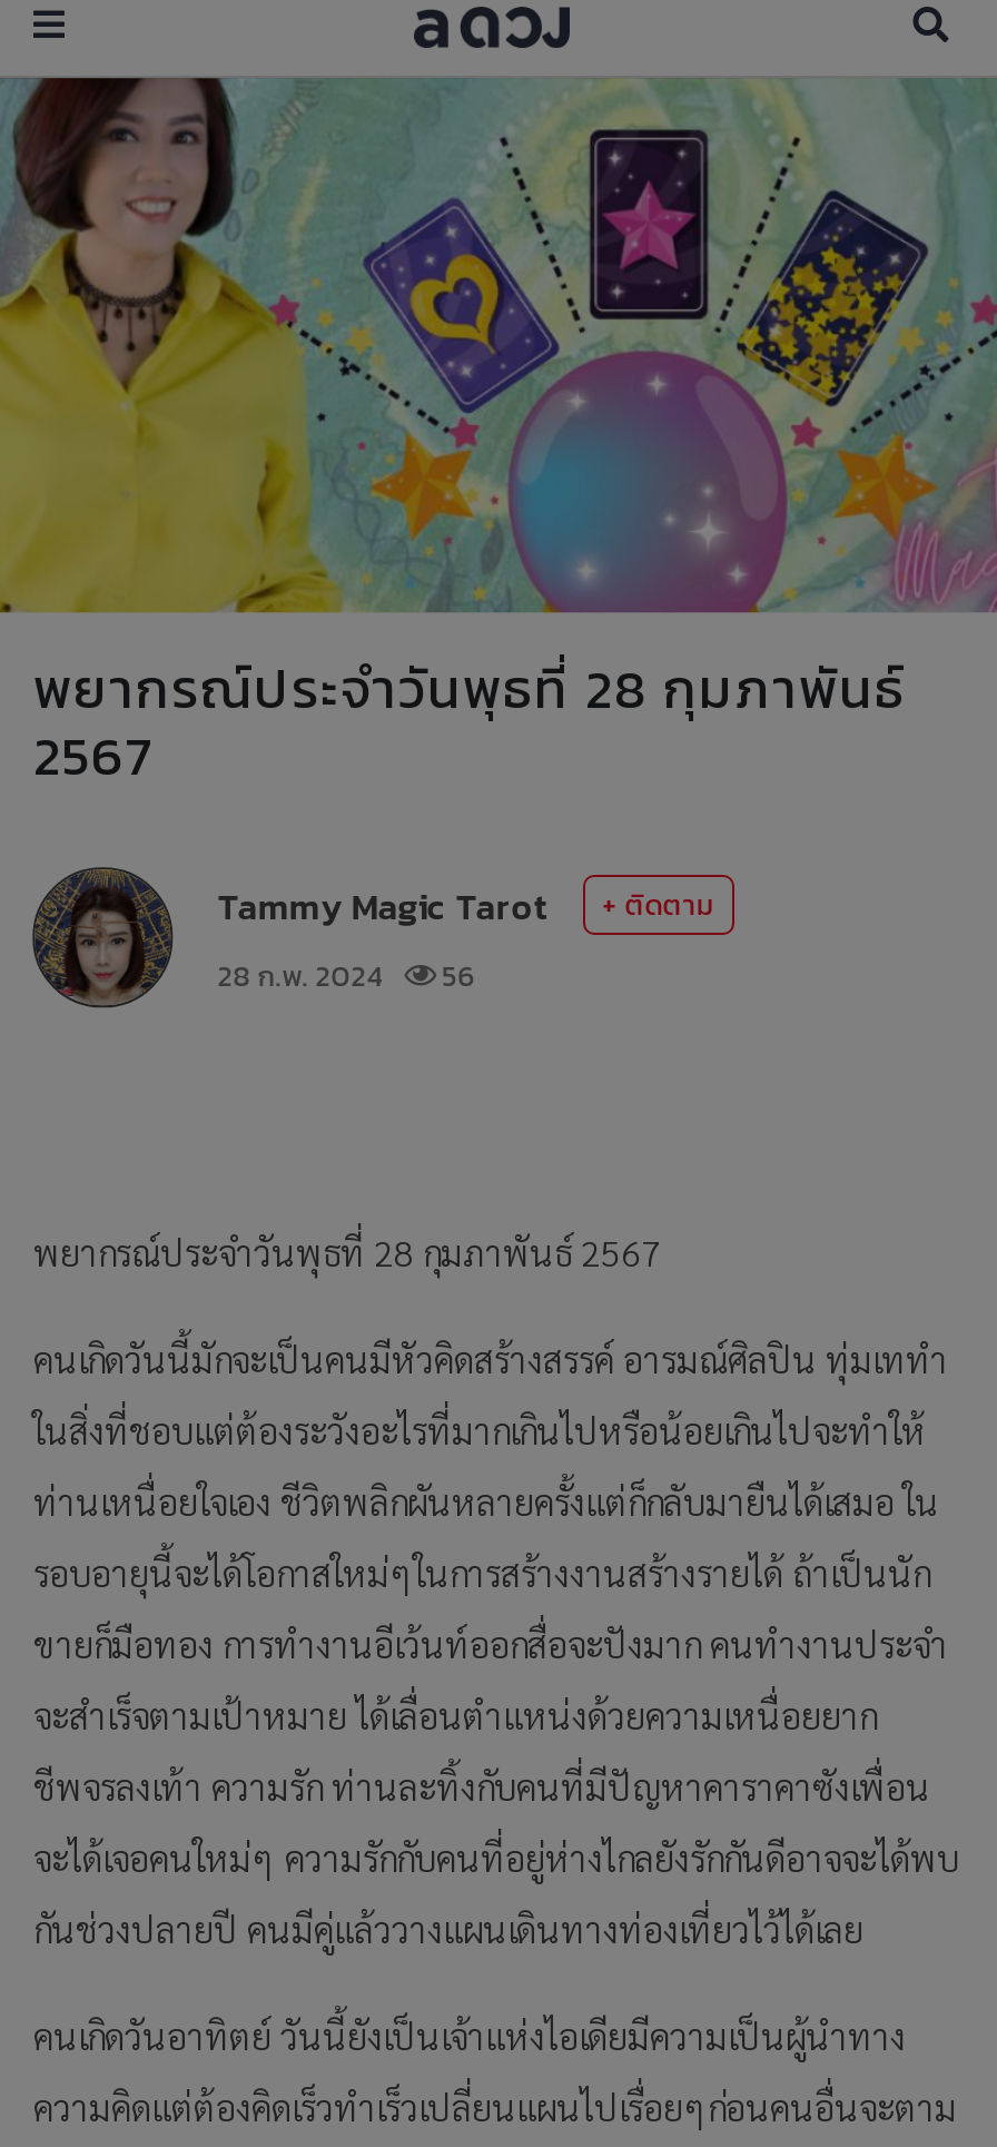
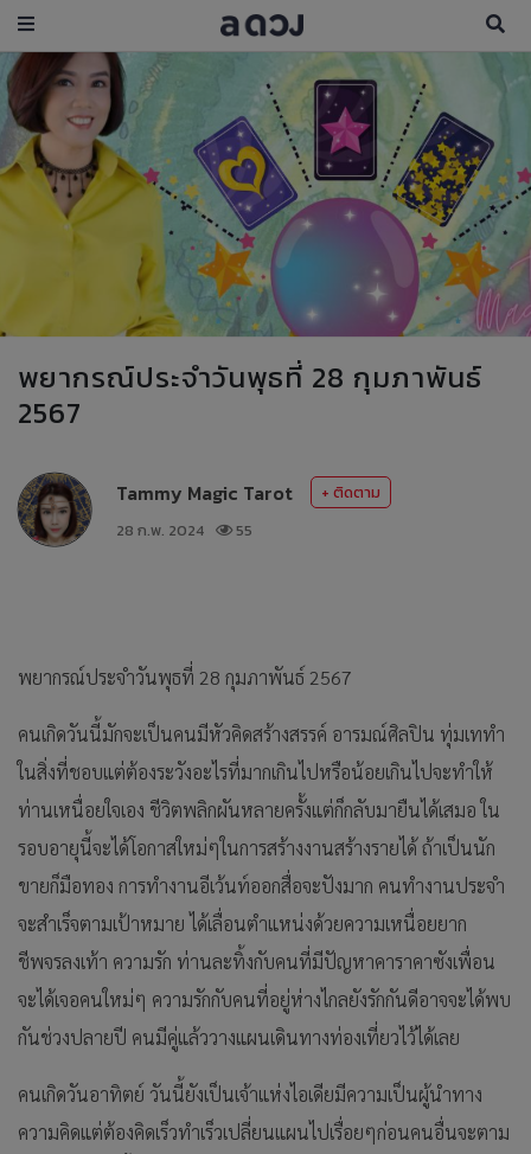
- 28 ก.พ. 2024 56
+ 28 ก.พ. 2024 55
